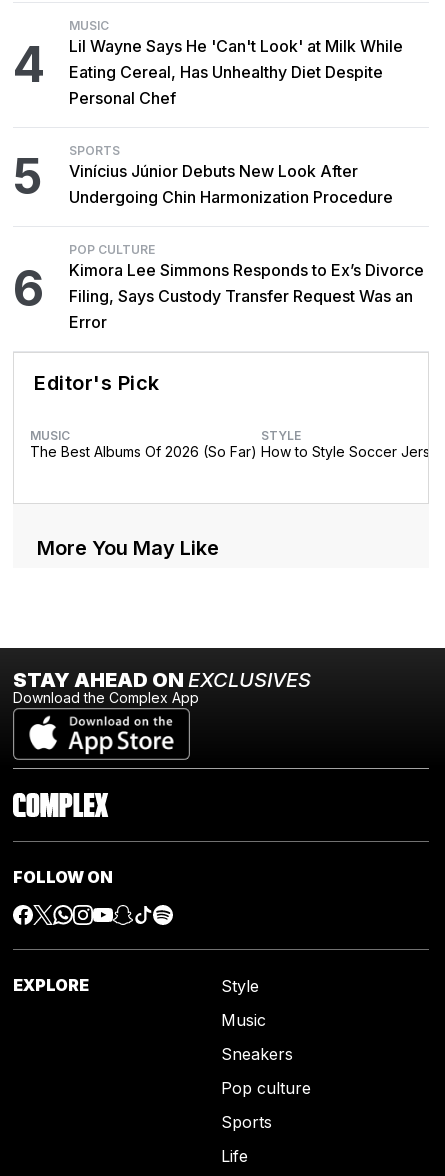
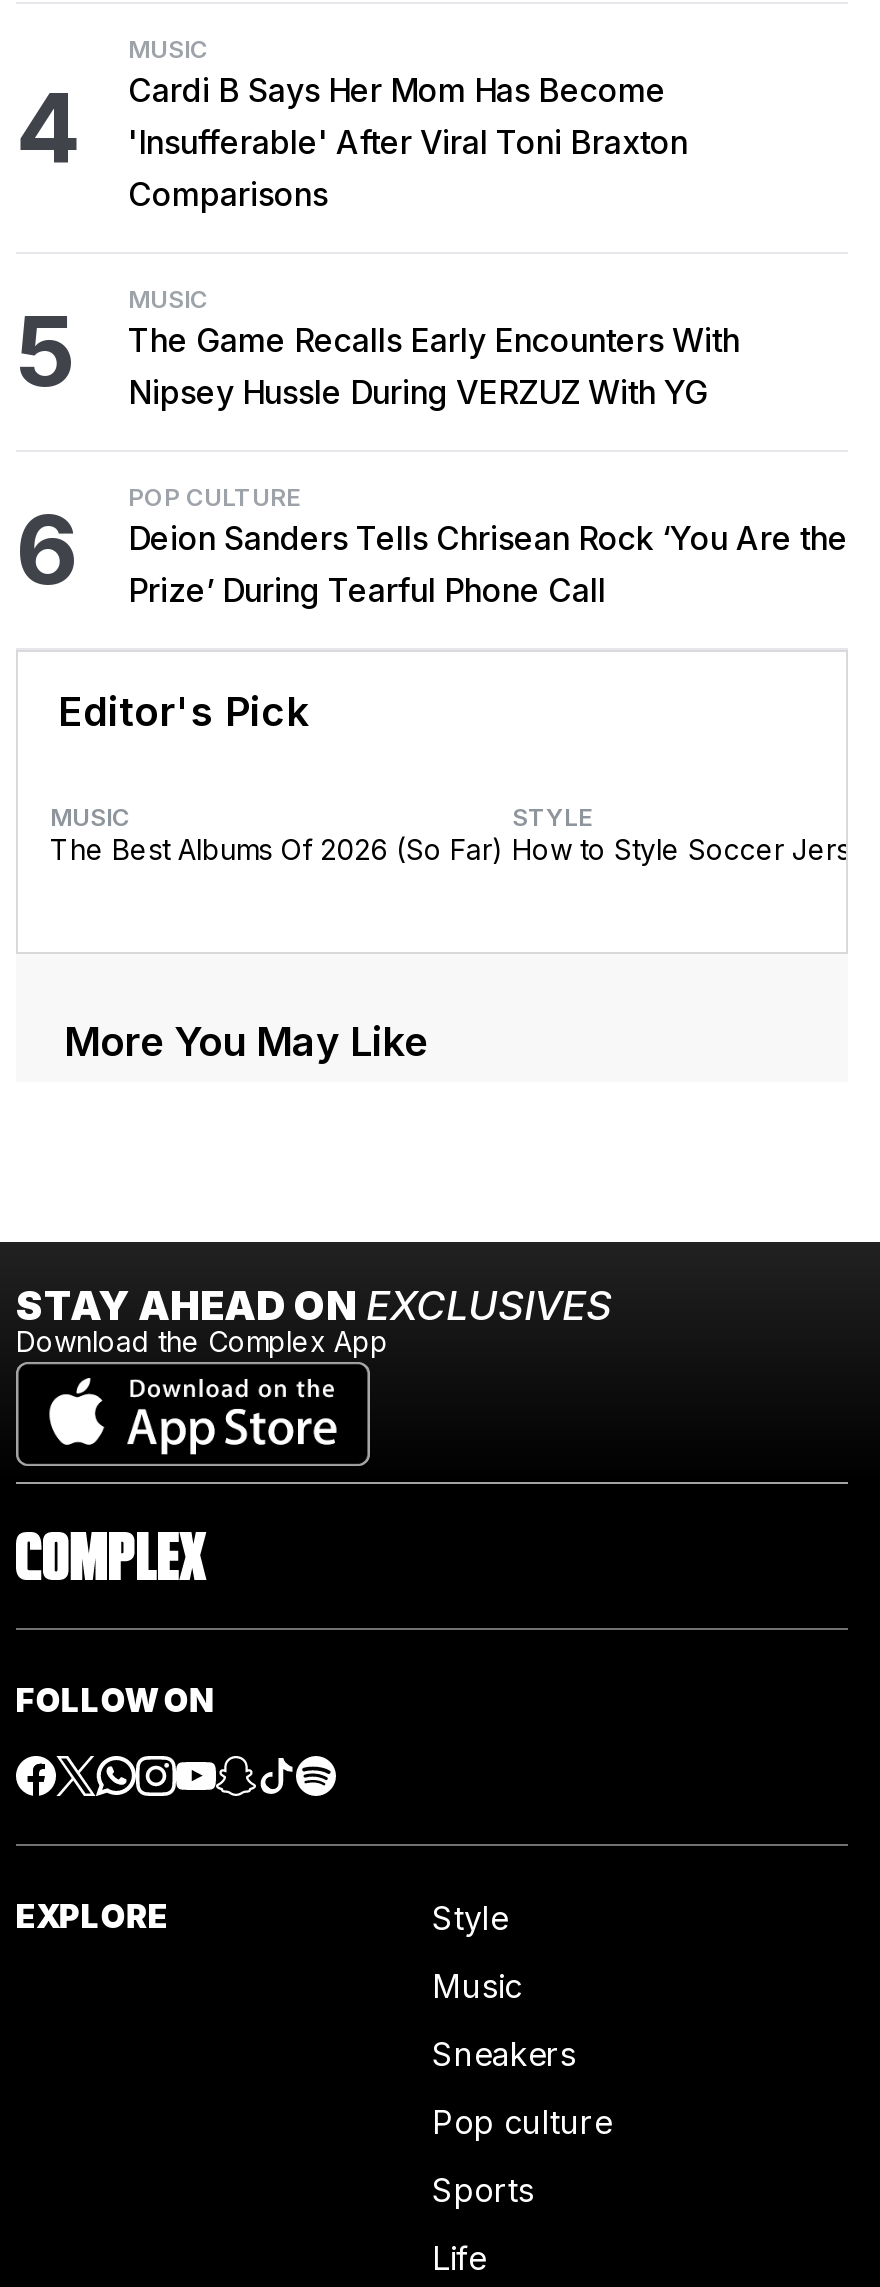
- Lil Wayne Says He 'Can't Look' at Milk While
- Eating Cereal, Has Unhealthy Diet Despite
- Personal Chef
+ Cardi B Says Her Mom Has Become
+ 'Insufferable' After Viral Toni Braxton
+ Comparisons

- SPORTS
- Vinícius Júnior Debuts New Look After
- Undergoing Chin Harmonization Procedure
+ MUSIC
+ The Game Recalls Early Encounters With
+ Nipsey Hussle During VERZUZ With YG

- Kimora Lee Simmons Responds to Ex’s Divorce
- Filing, Says Custody Transfer Request Was an
- Error
+ Deion Sanders Tells Chrisean Rock ‘You Are the
+ Prize’ During Tearful Phone Call
